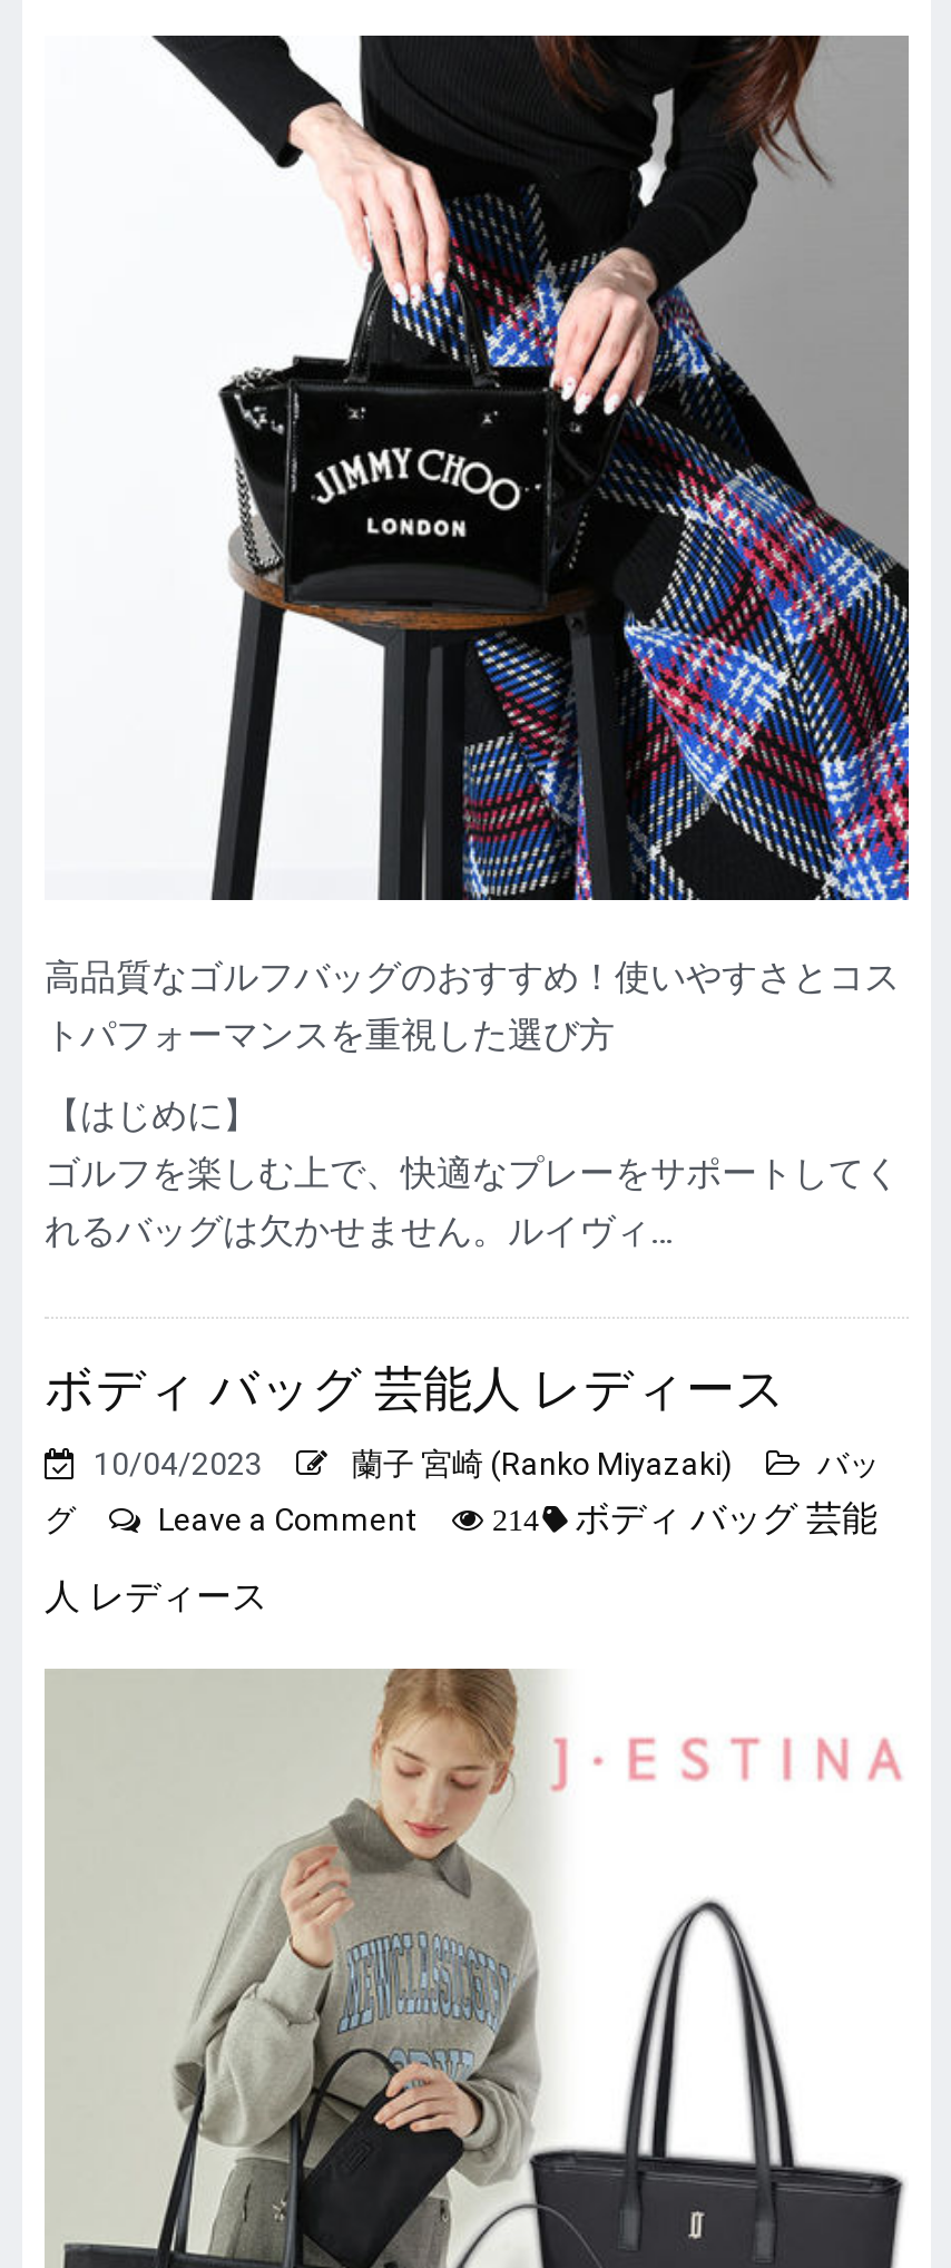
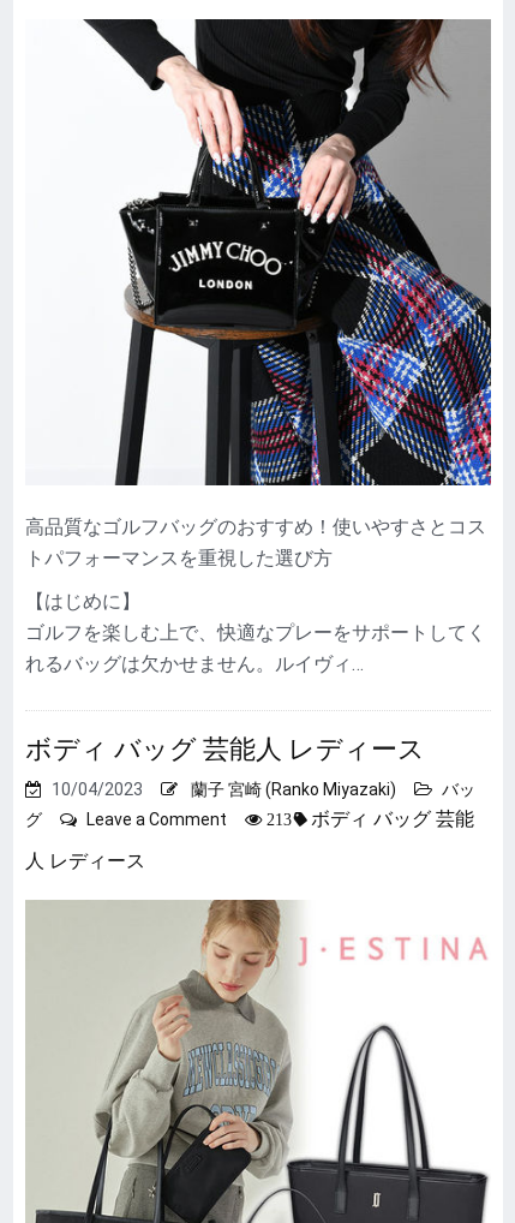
- 214
+ 213
